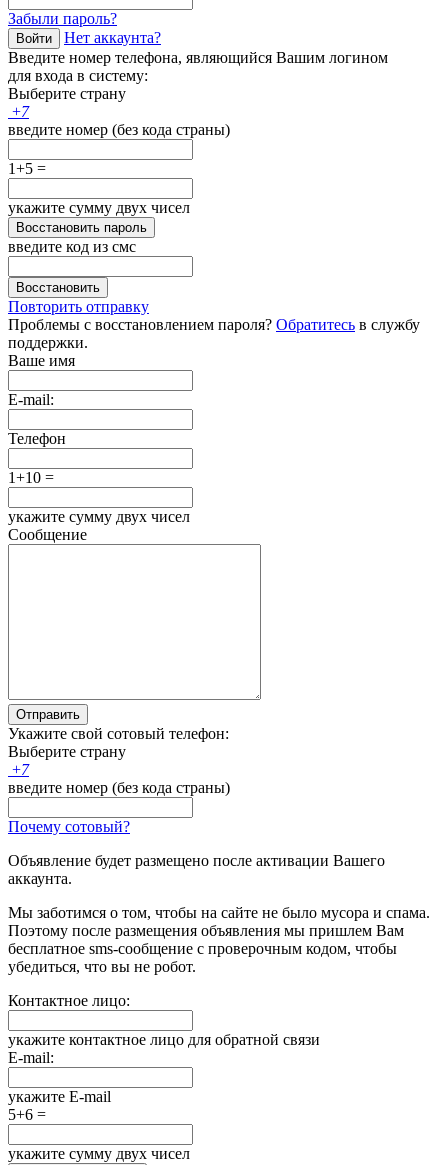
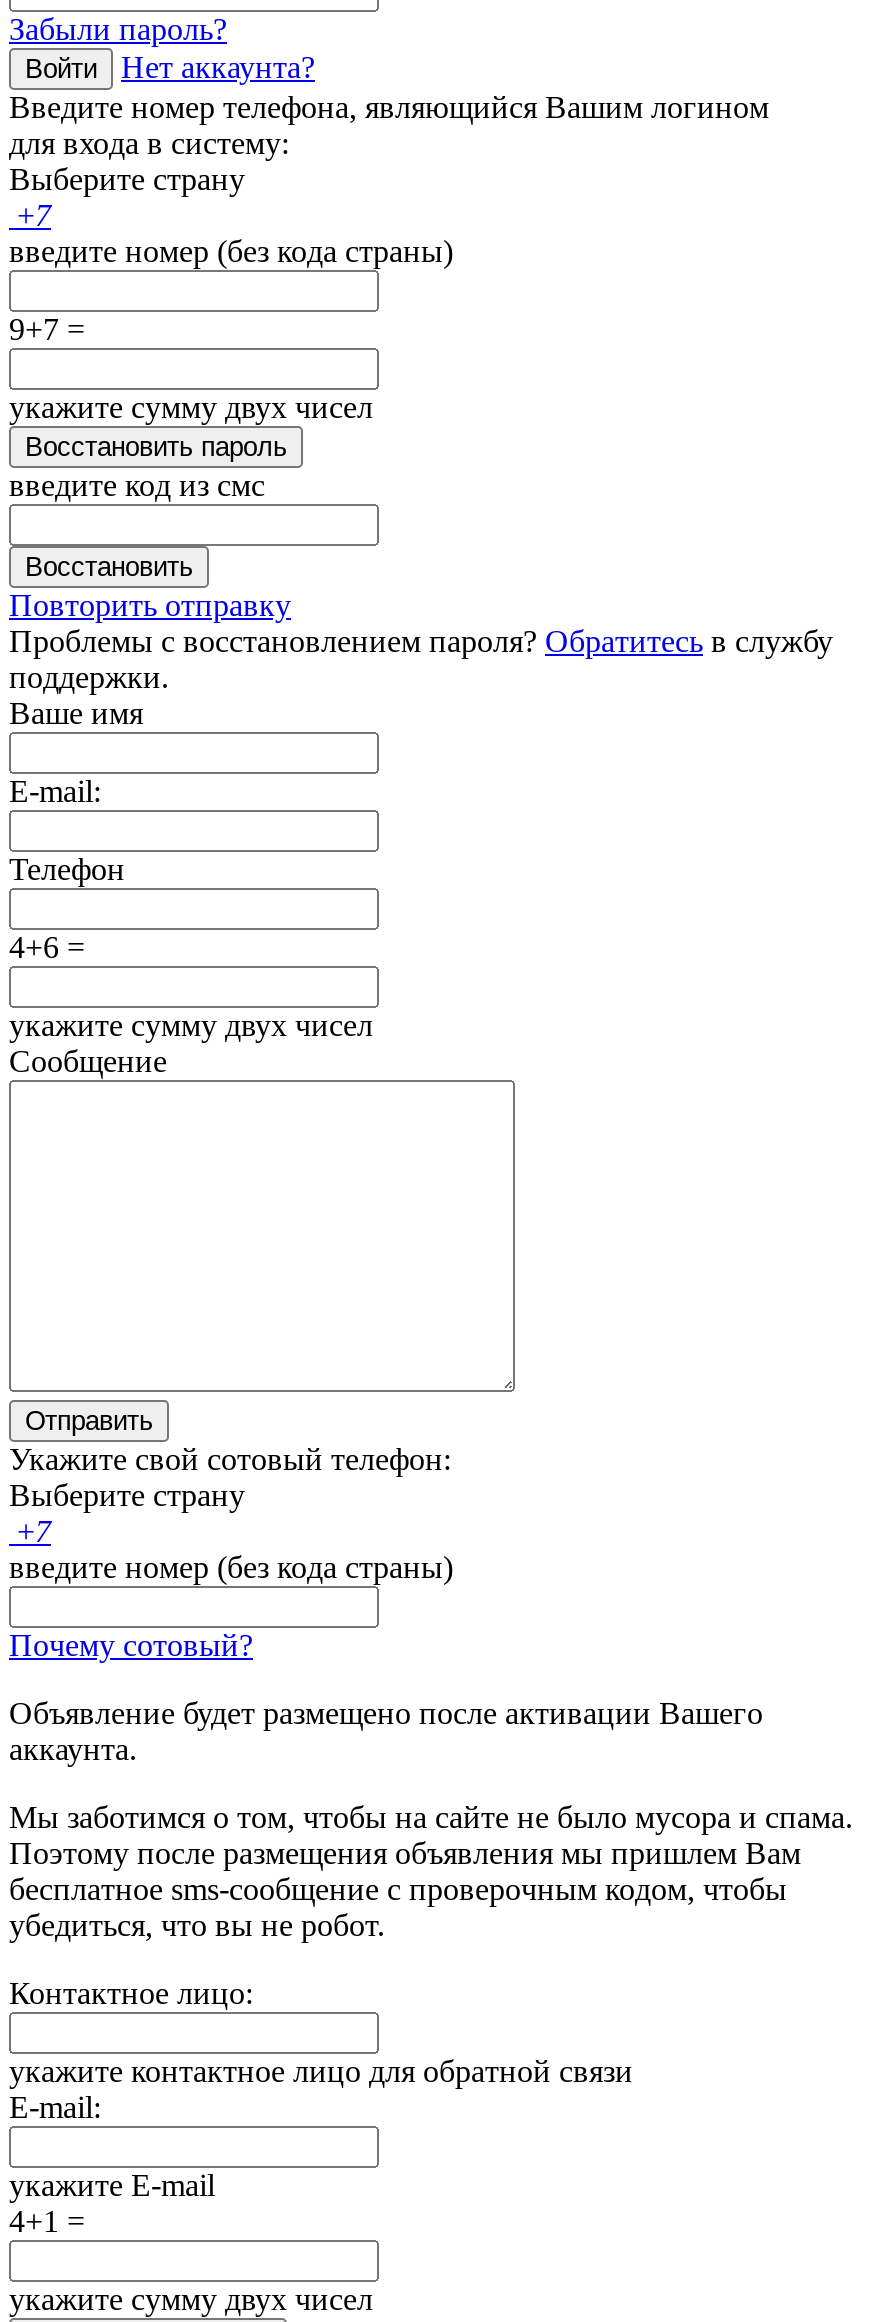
- 1+5 =
+ 9+7 =

- 1+10 =
+ 4+6 =

- 5+6 =
+ 4+1 =
